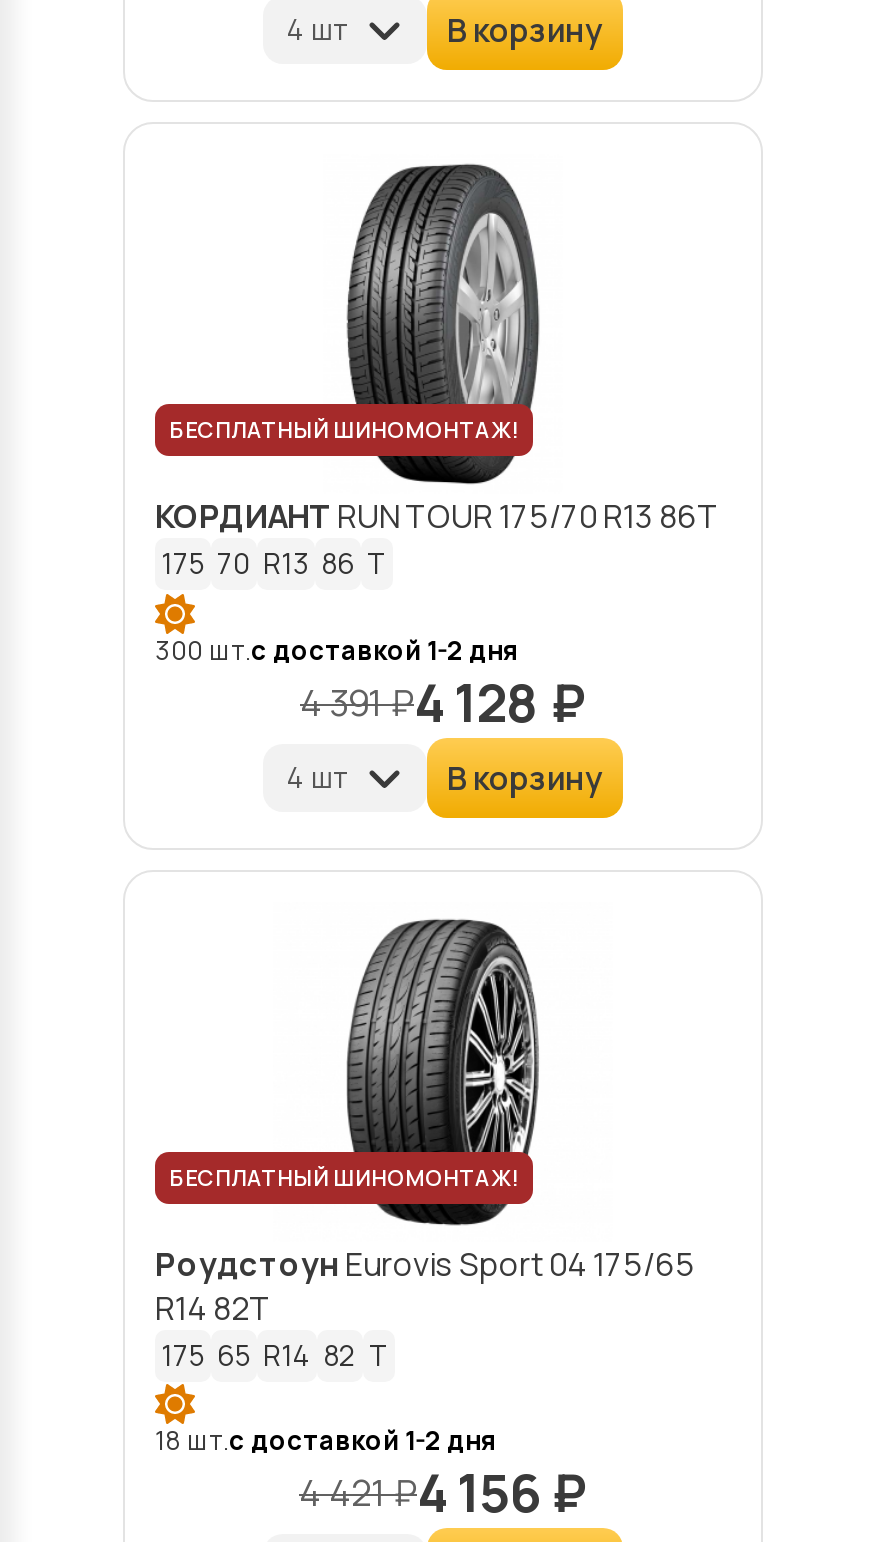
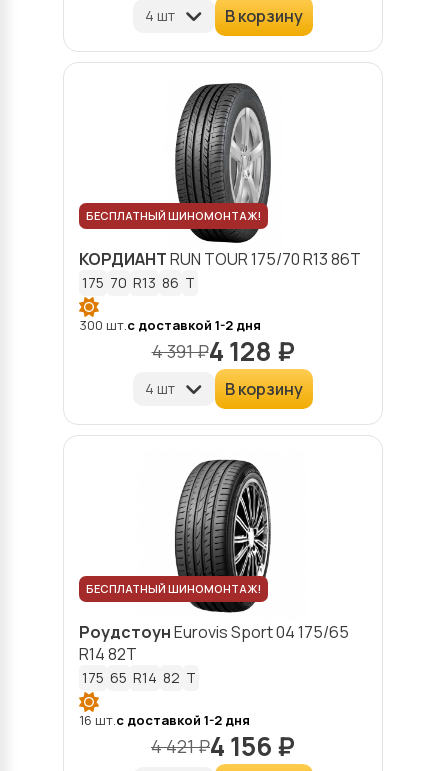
- 18 шт.с доставкой 1-2 дня
+ 16 шт.с доставкой 1-2 дня
